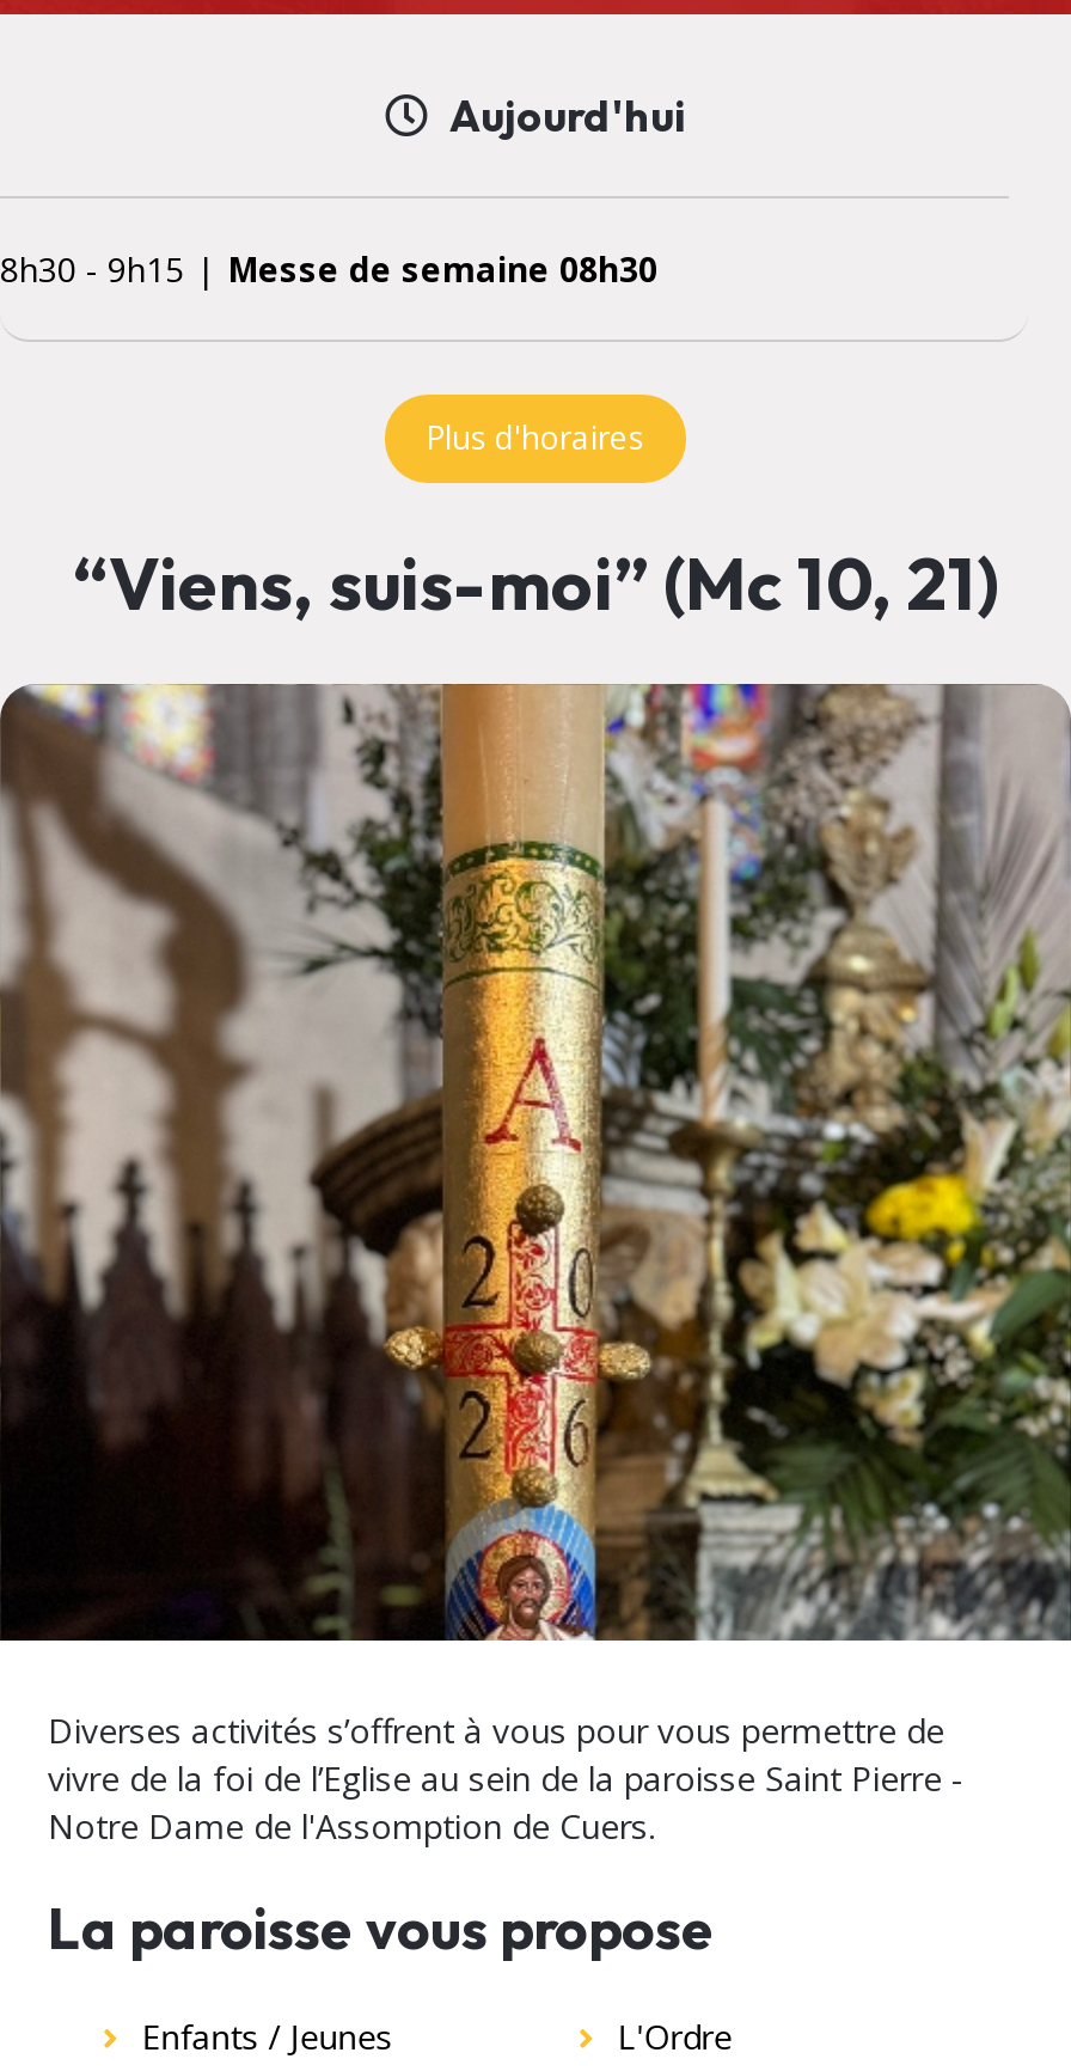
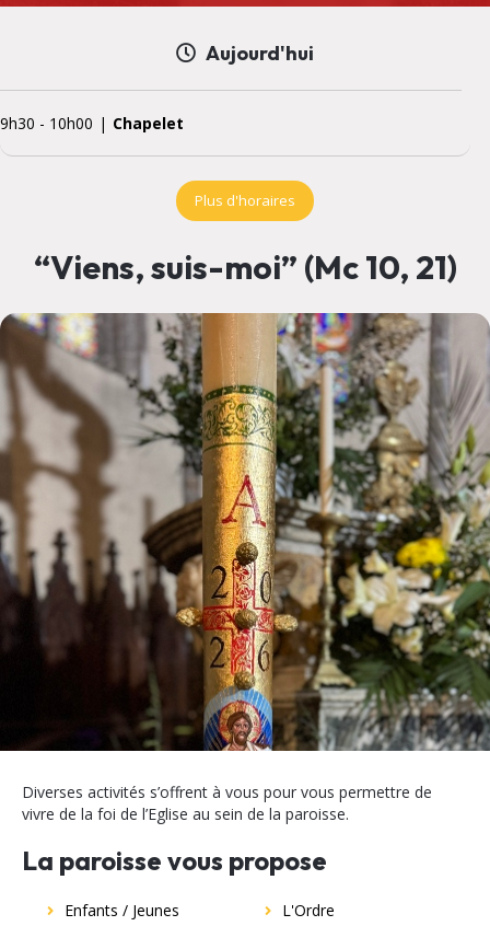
- 8h30 - 9h15
- Messe de semaine 08h30
+ 9h30 - 10h00
+ Chapelet

- vivre de la foi de l’Eglise au sein de la paroisse Saint Pierre -
- Notre Dame de l'Assomption de Cuers.
+ vivre de la foi de l’Eglise au sein de la paroisse.
